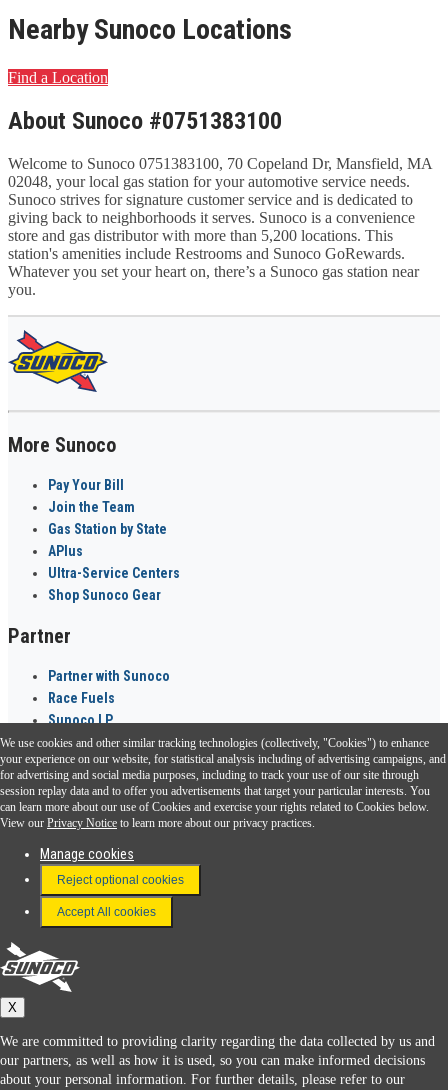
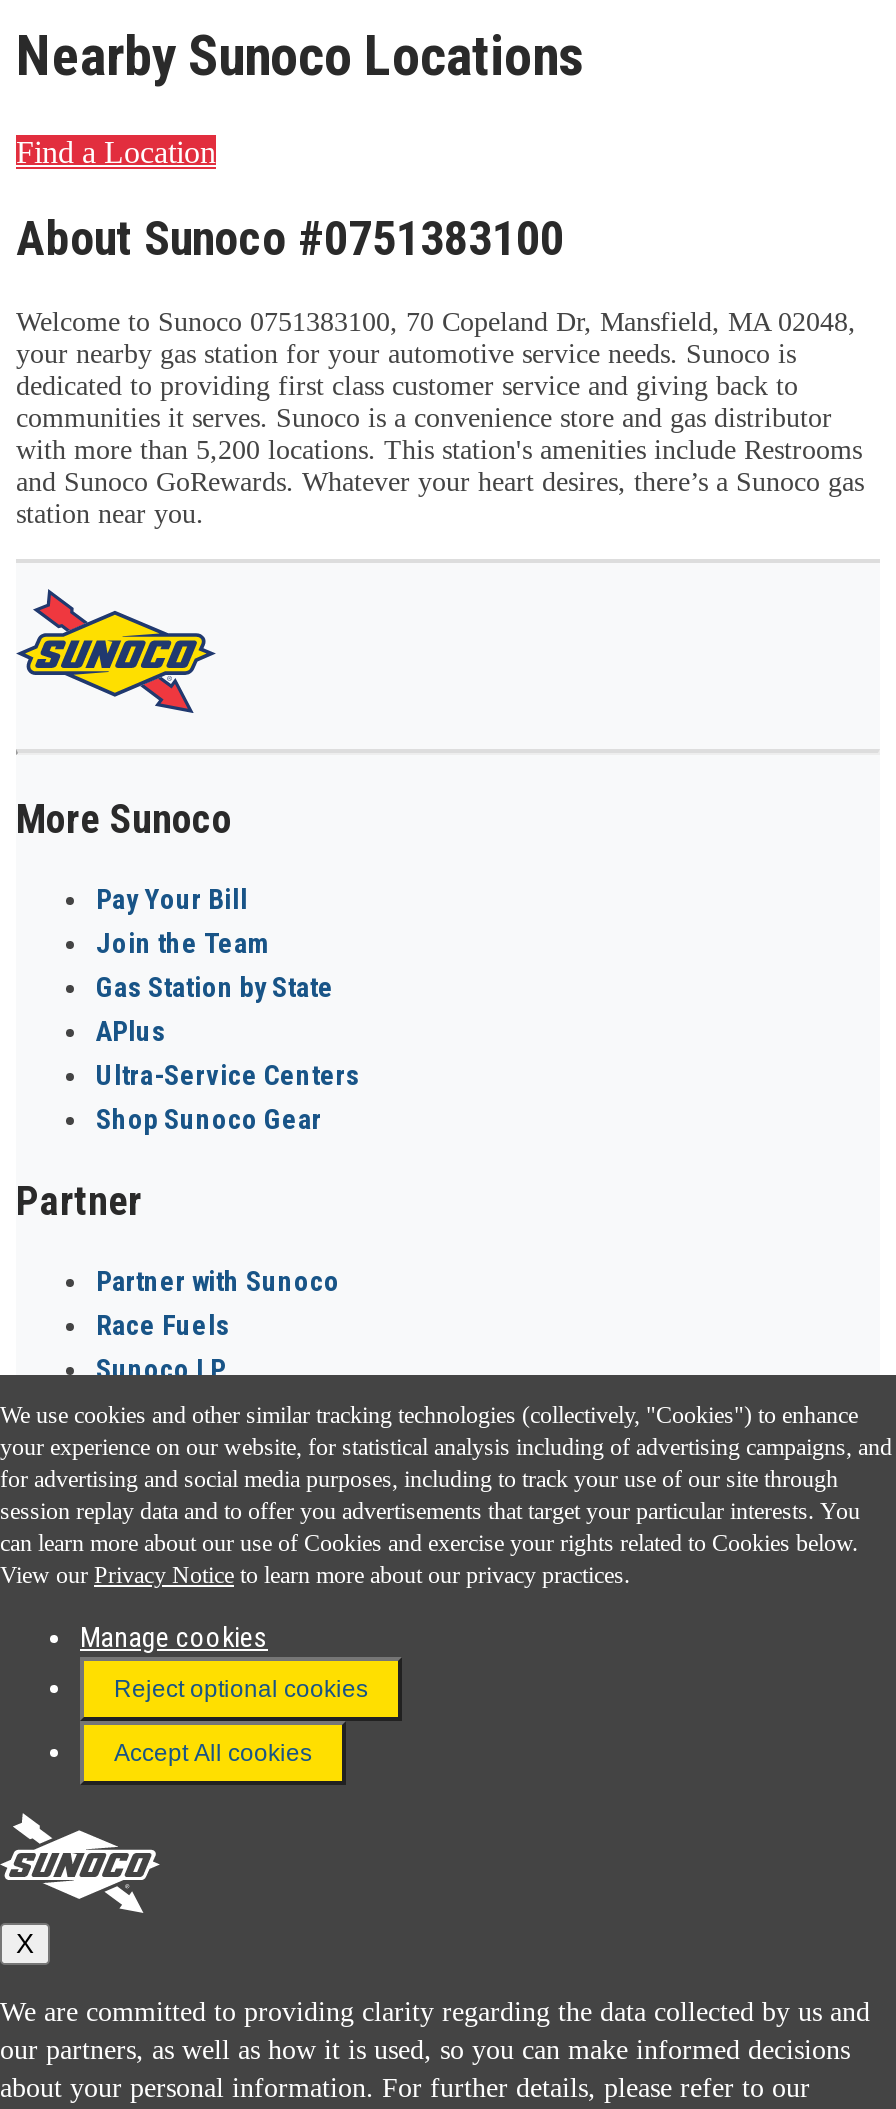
- Welcome to Sunoco 0751383100, 70 Copeland Dr, Mansfield, MA
- 02048, your local gas station for your automotive service needs.
- Sunoco strives for signature customer service and is dedicated to
- giving back to neighborhoods it serves. Sunoco is a convenience
- store and gas distributor with more than 5,200 locations. This
- station's amenities include Restrooms and Sunoco GoRewards.
- Whatever you set your heart on, there’s a Sunoco gas station near
- you.
+ Welcome to Sunoco 0751383100, 70 Copeland Dr, Mansfield, MA 02048,
+ your nearby gas station for your automotive service needs. Sunoco is
+ dedicated to providing first class customer service and giving back to
+ communities it serves. Sunoco is a convenience store and gas distributor
+ with more than 5,200 locations. This station's amenities include Restrooms
+ and Sunoco GoRewards. Whatever your heart desires, there’s a Sunoco gas
+ station near you.
